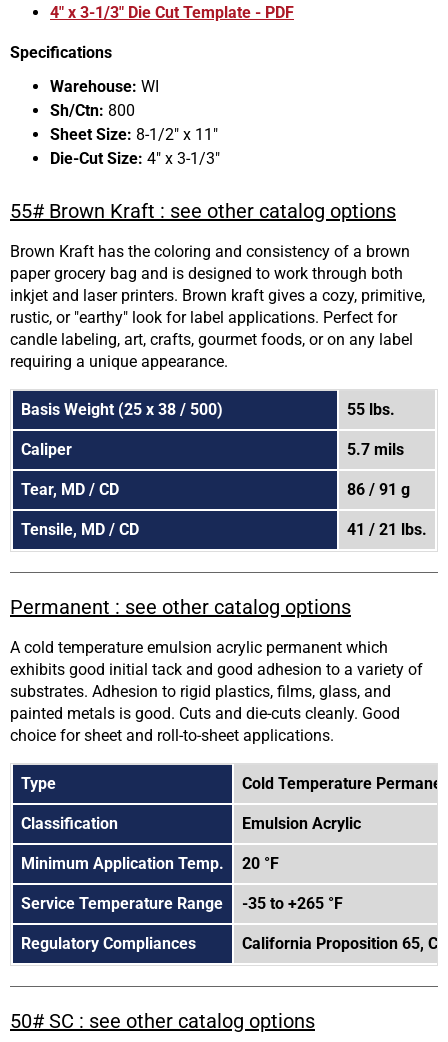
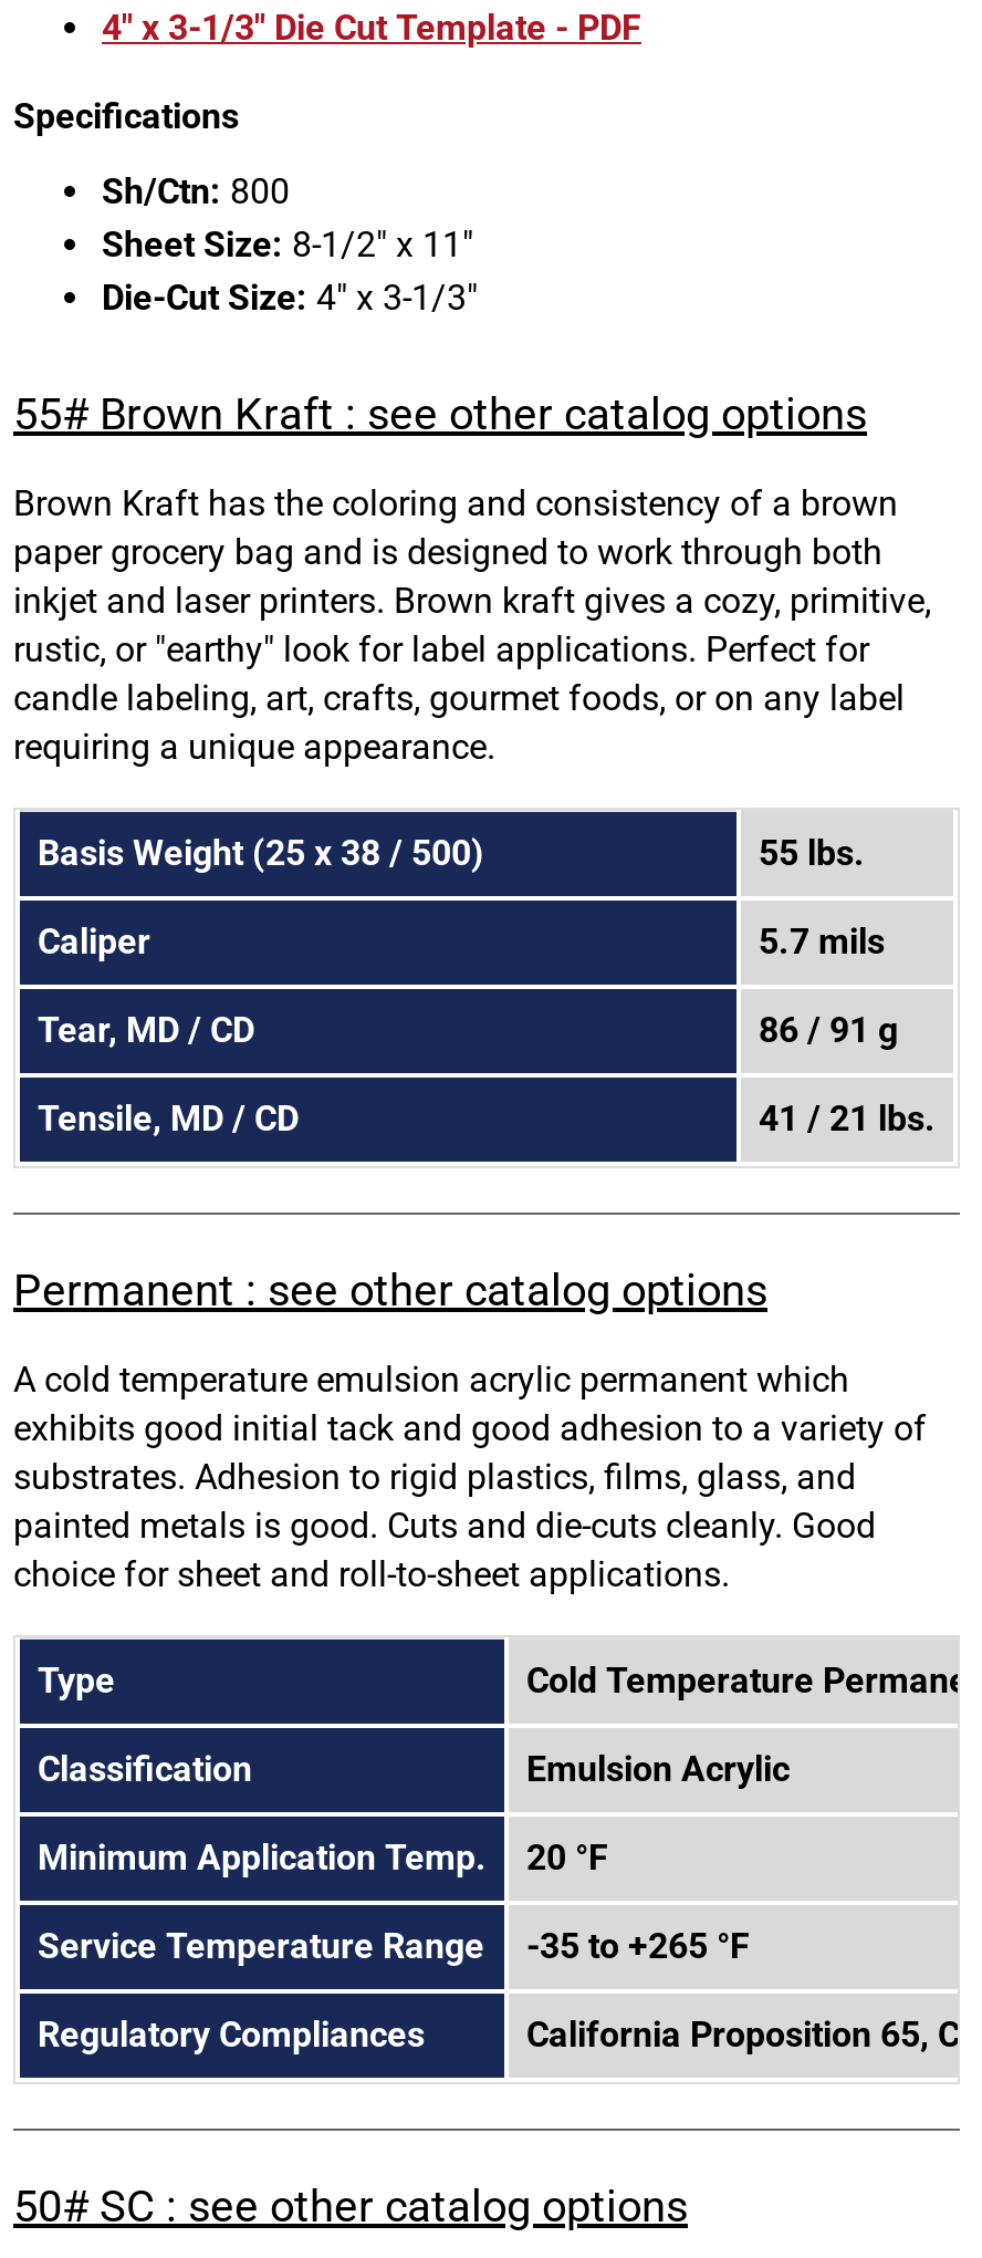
- Warehouse: WI
